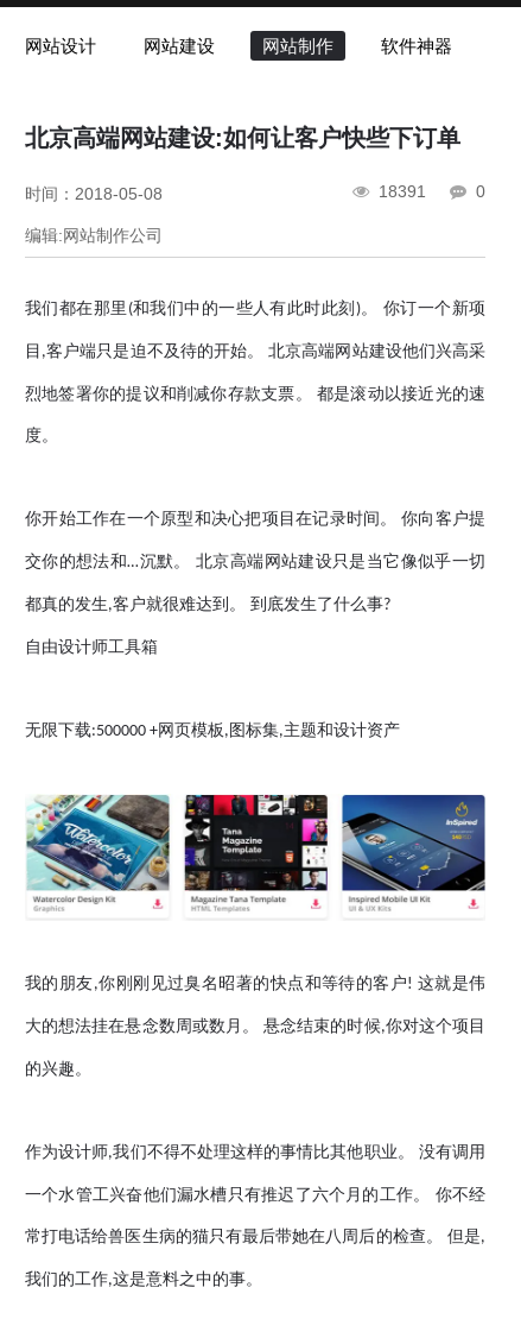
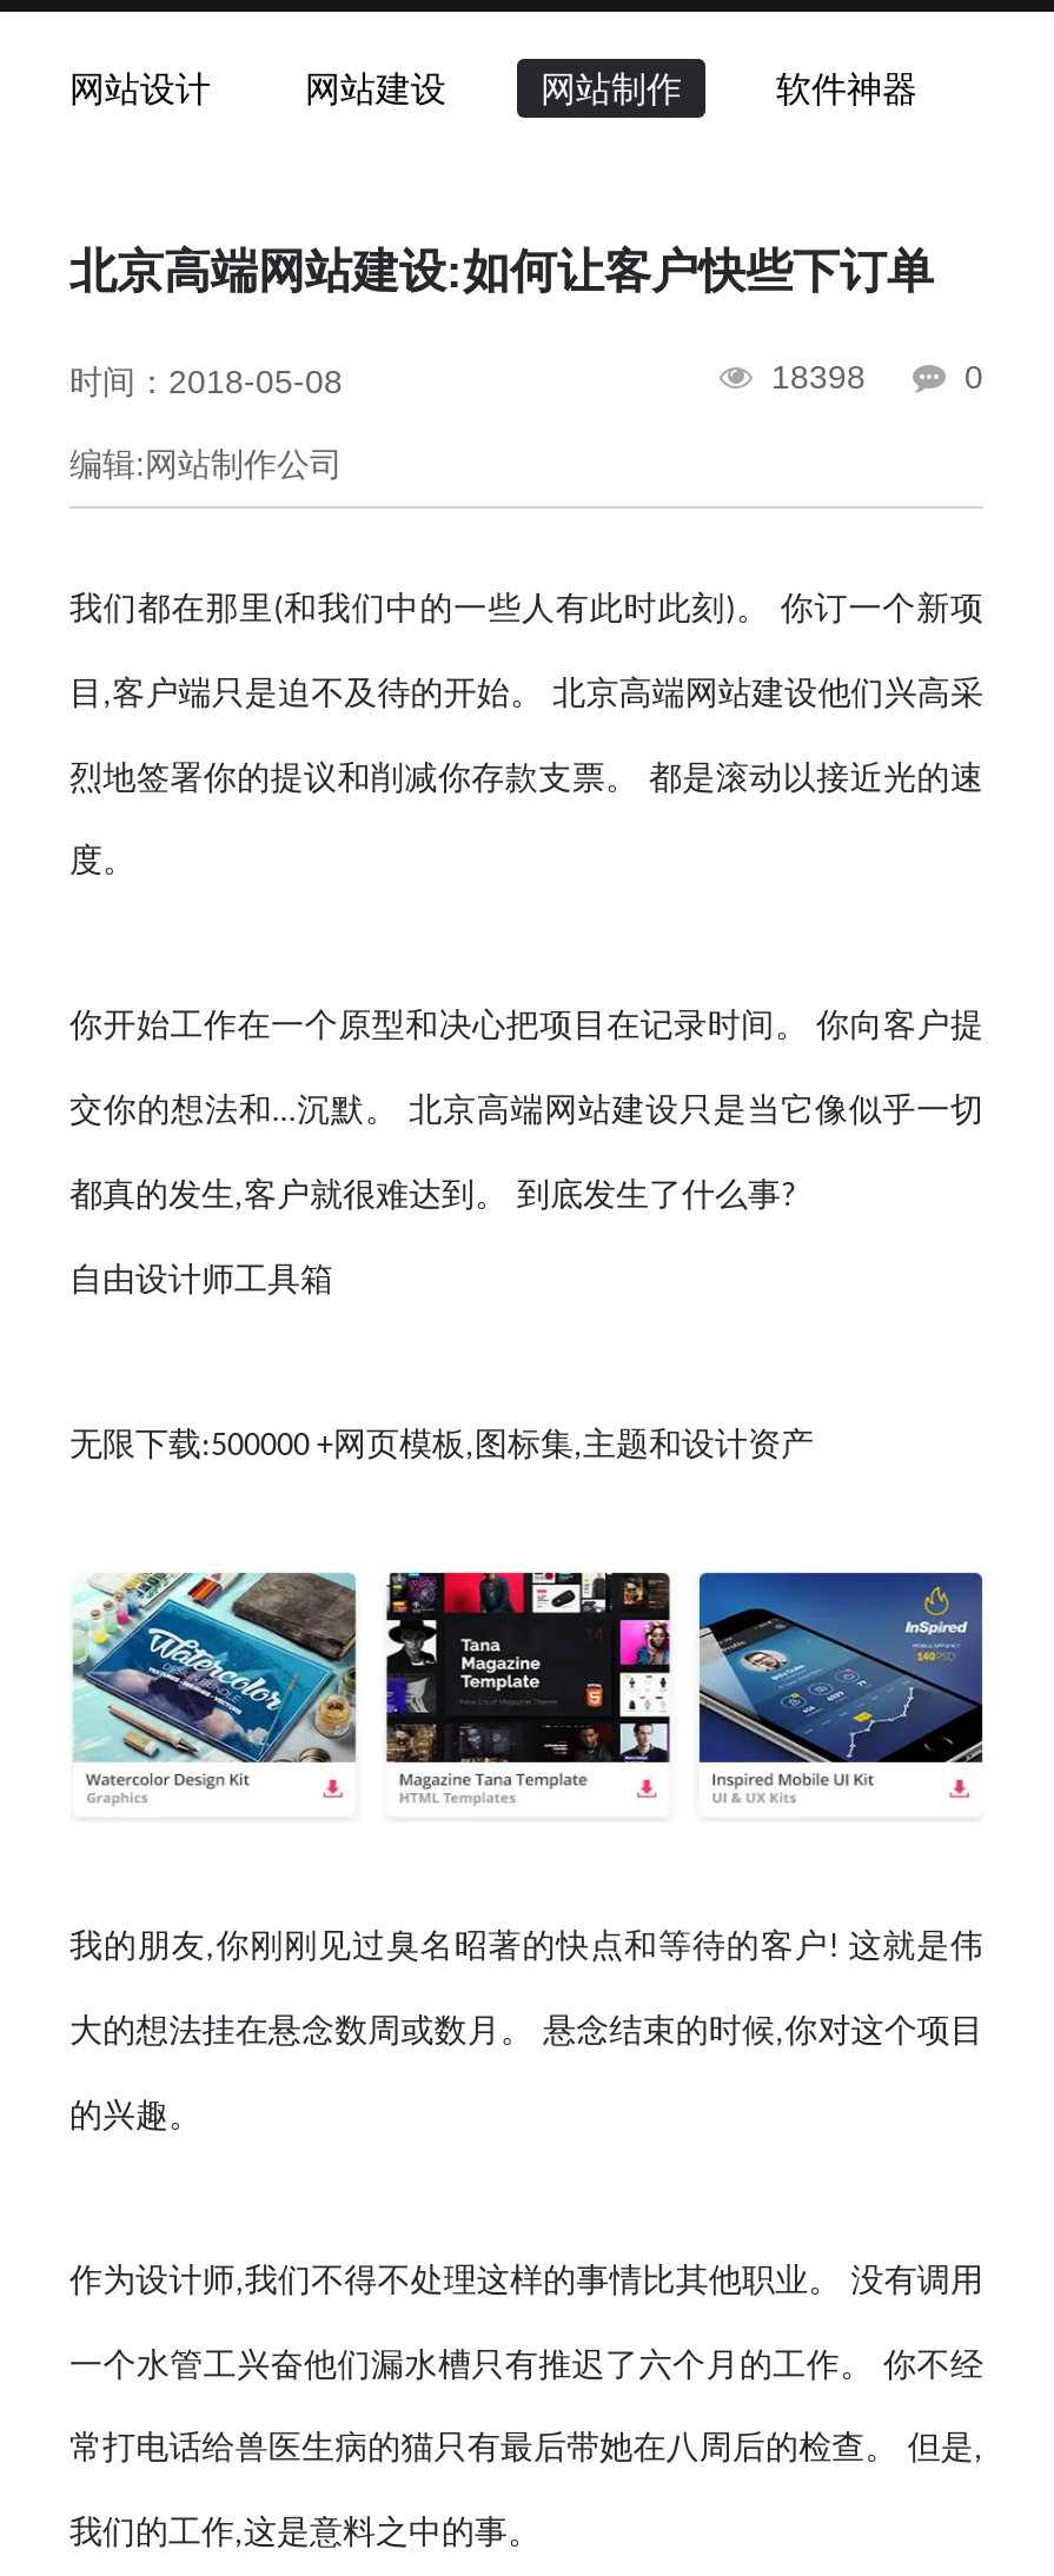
- 18391
+ 18398
